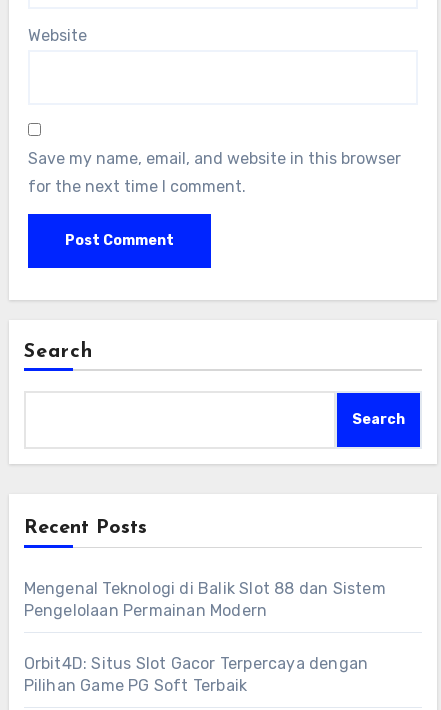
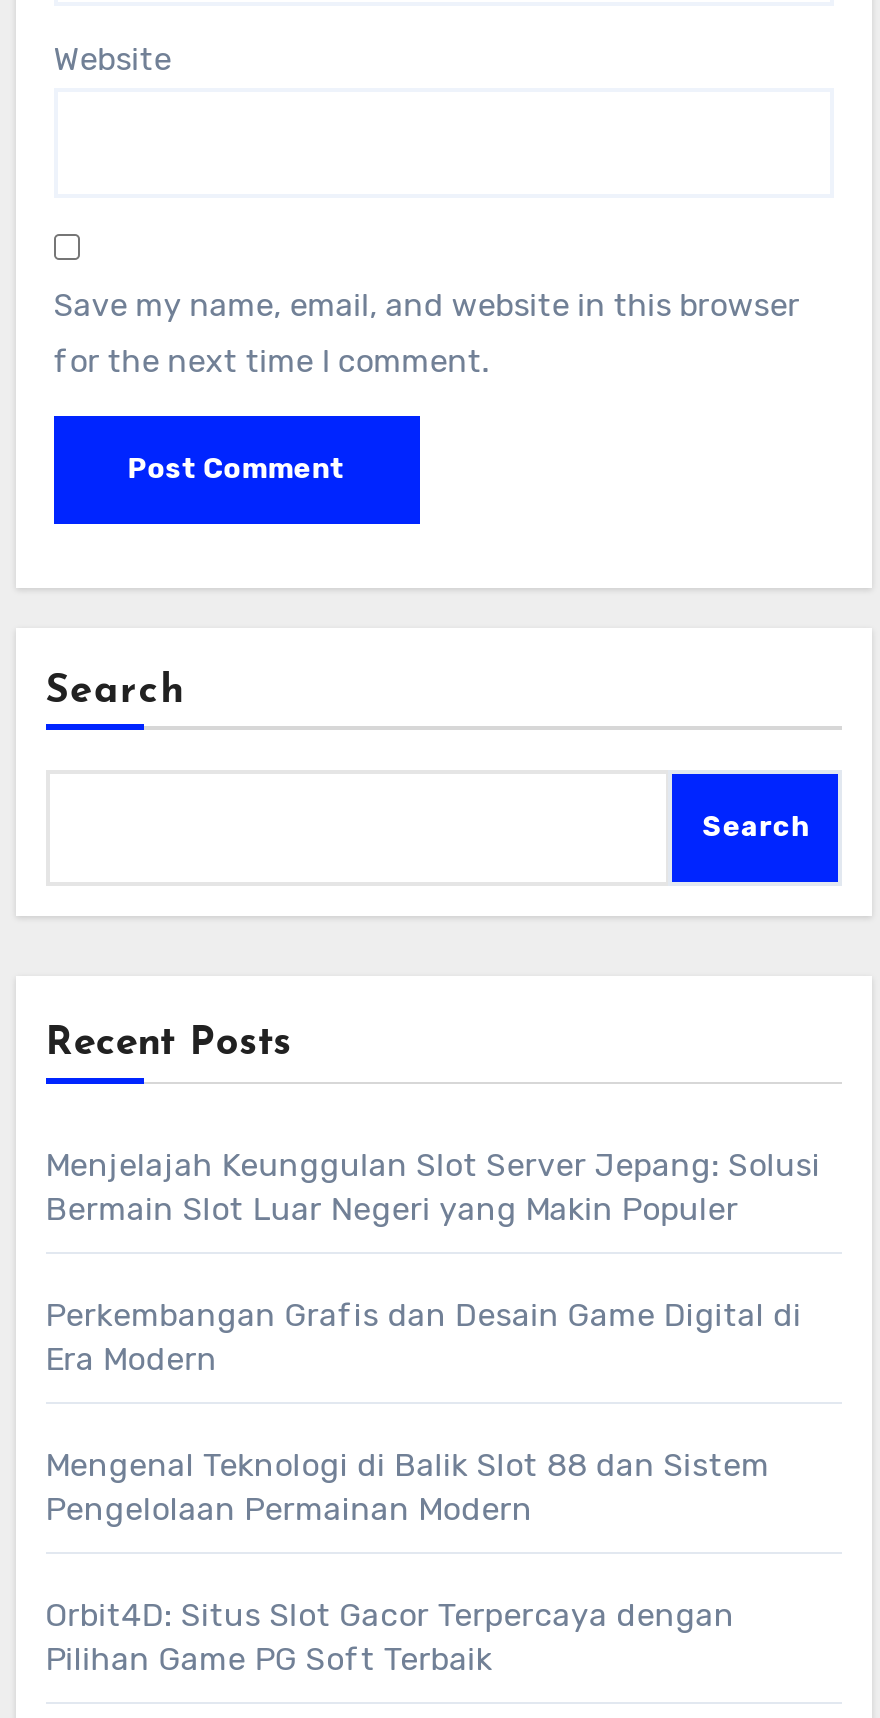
+ Menjelajah Keunggulan Slot Server Jepang: Solusi
+ Bermain Slot Luar Negeri yang Makin Populer
+ Perkembangan Grafis dan Desain Game Digital di
+ Era Modern
